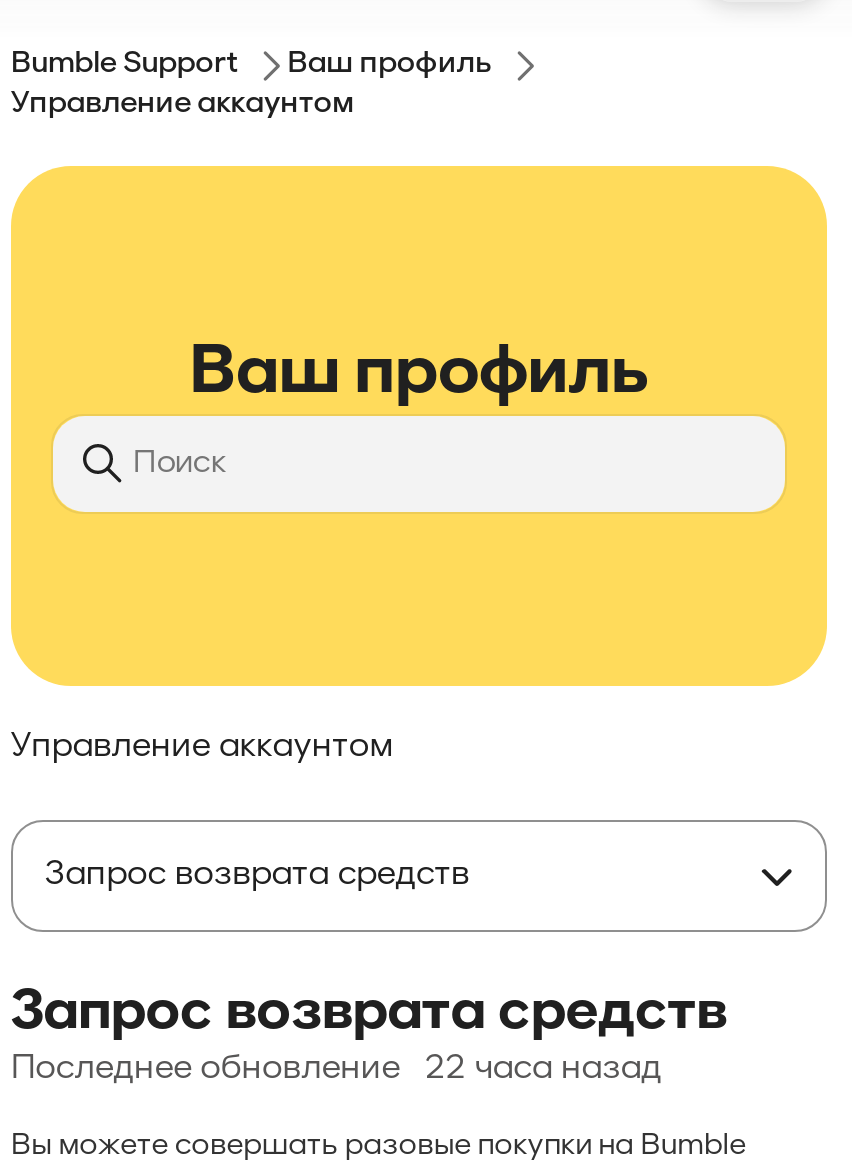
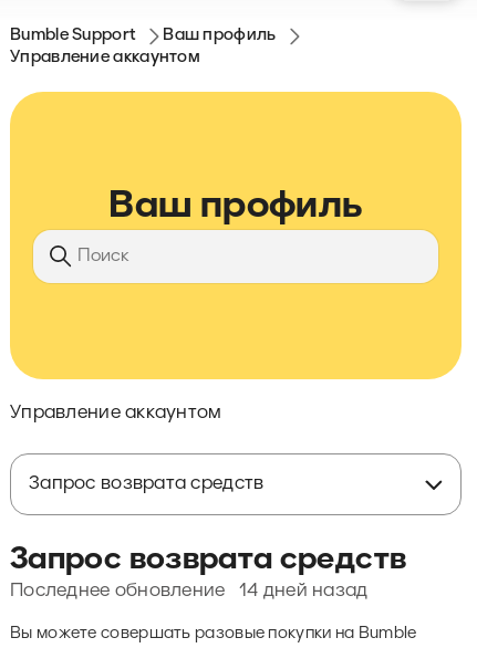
- Последнее обновление 22 часа назад
+ Последнее обновление 14 дней назад
